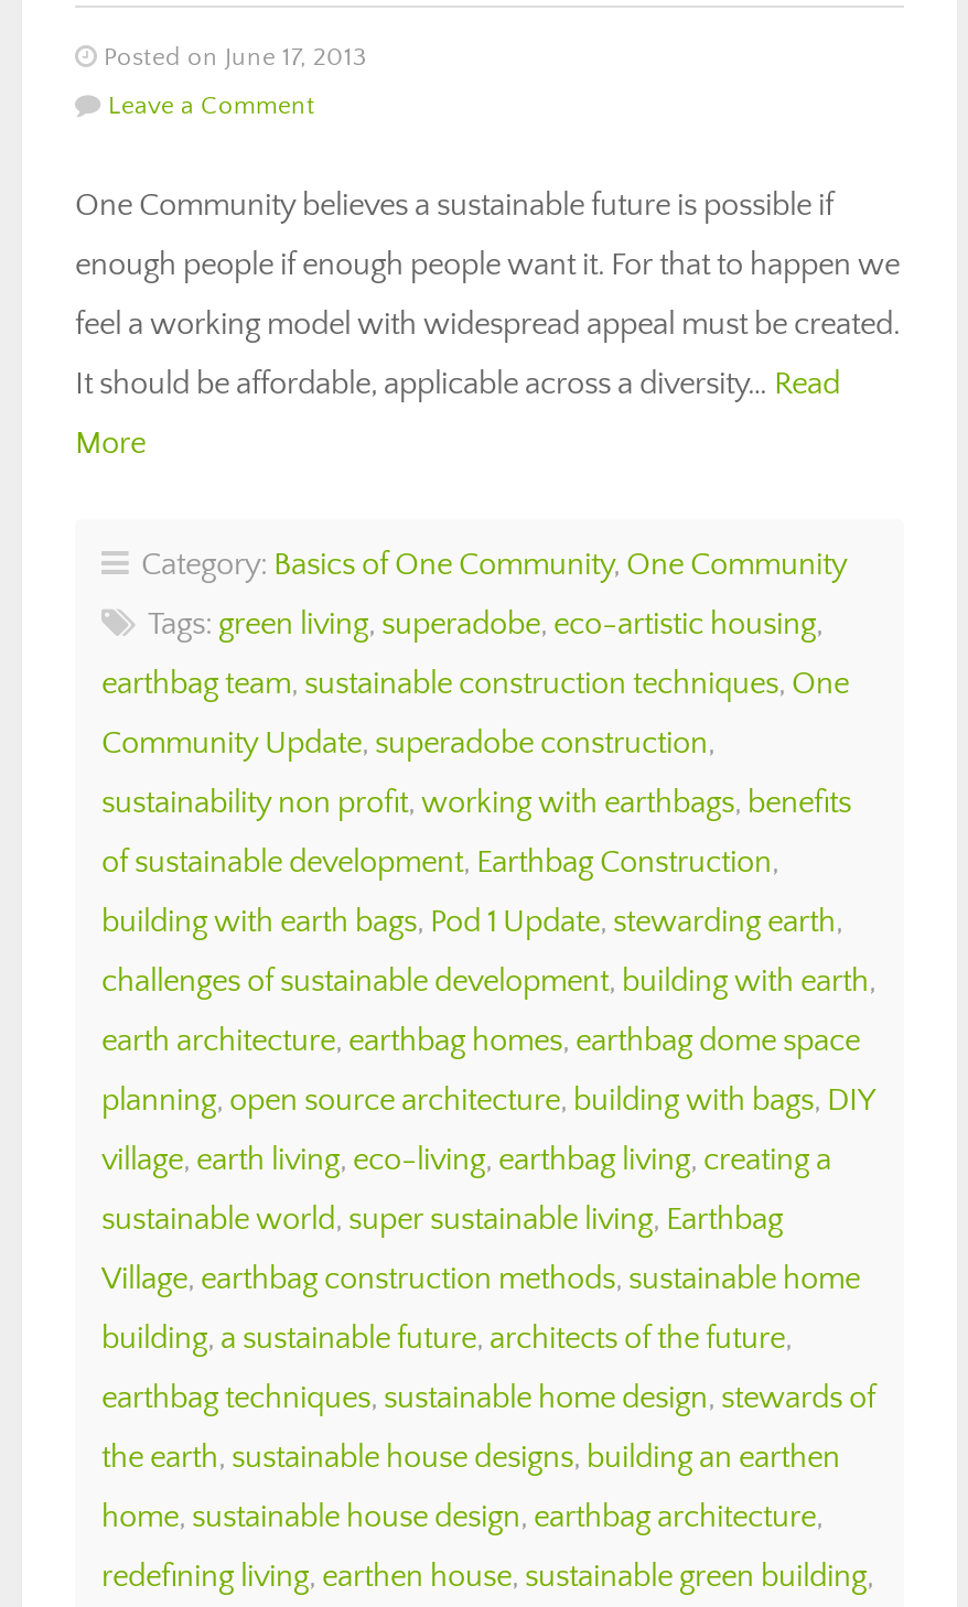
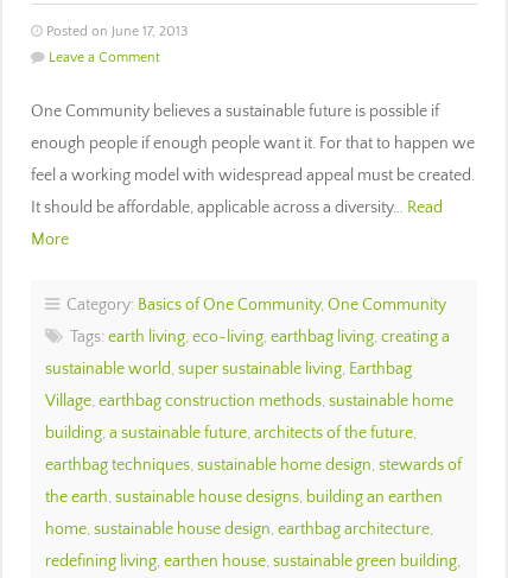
- Tags: green living, superadobe, eco-artistic housing,
- earthbag team, sustainable construction techniques, One
- Community Update, superadobe construction,
- sustainability non profit, working with earthbags, benefits
- of sustainable development, Earthbag Construction,
- building with earth bags, Pod 1 Update, stewarding earth,
- challenges of sustainable development, building with earth,
- earth architecture, earthbag homes, earthbag dome space
- planning, open source architecture, building with bags, DIY
- village, earth living, eco-living, earthbag living, creating a
+ Tags: earth living, eco-living, earthbag living, creating a
